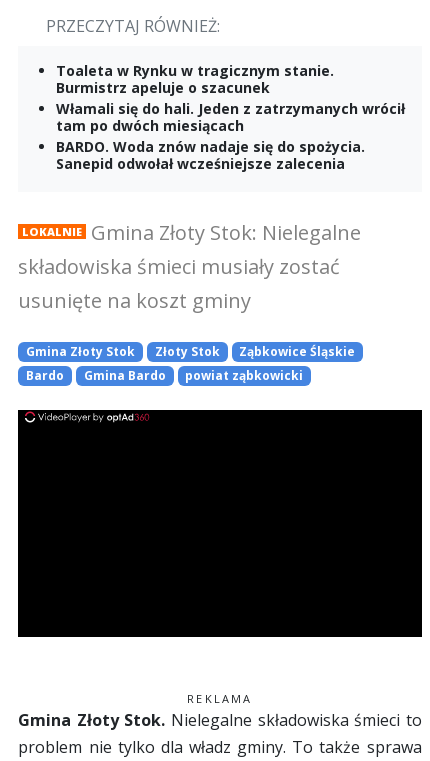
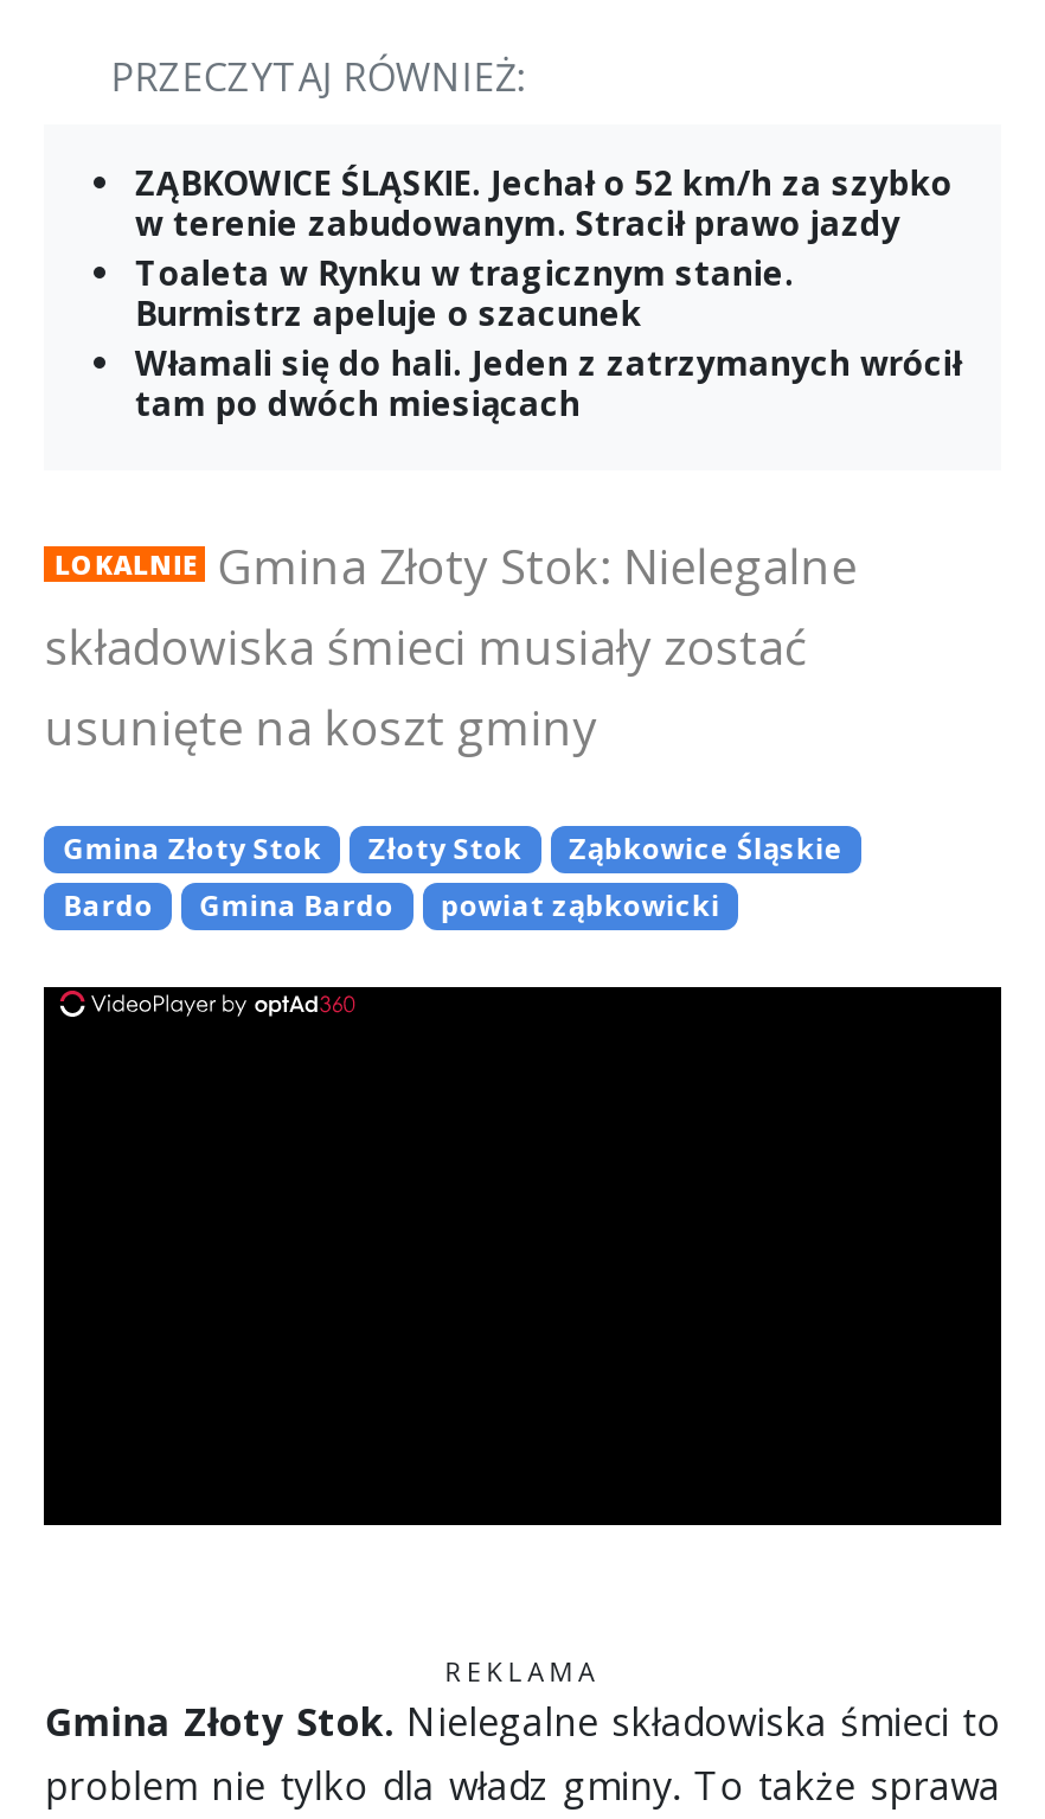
+ ZĄBKOWICE ŚLĄSKIE. Jechał o 52 km/h za szybko
+ w terenie zabudowanym. Stracił prawo jazdy

moved down: Toaleta w Rynku w tragicznym stanie. | Burmistrz apeluje o szacunek | Włamali się do hali. Jeden z zatrzymanych wrócił | tam po dwóch miesiącach

- BARDO. Woda znów nadaje się do spożycia.
- Sanepid odwołał wcześniejsze zalecenia
